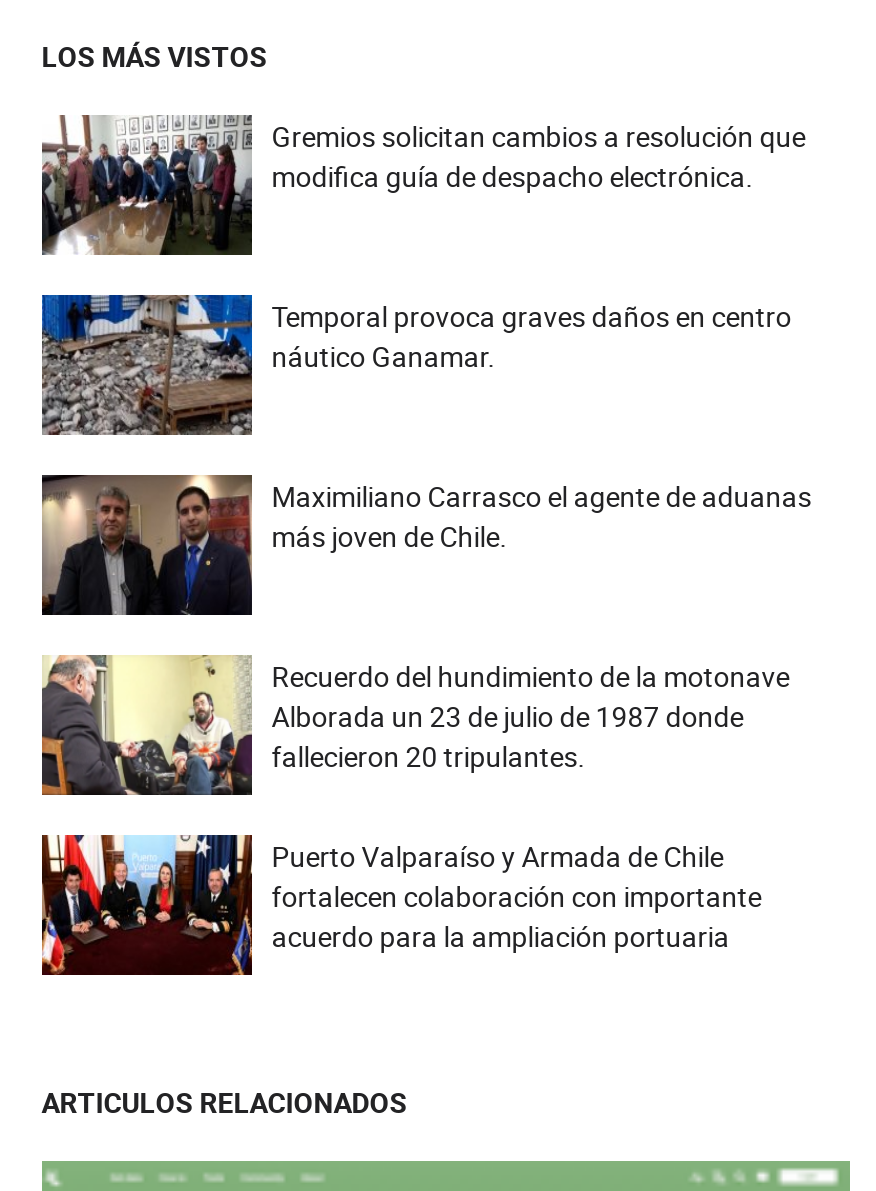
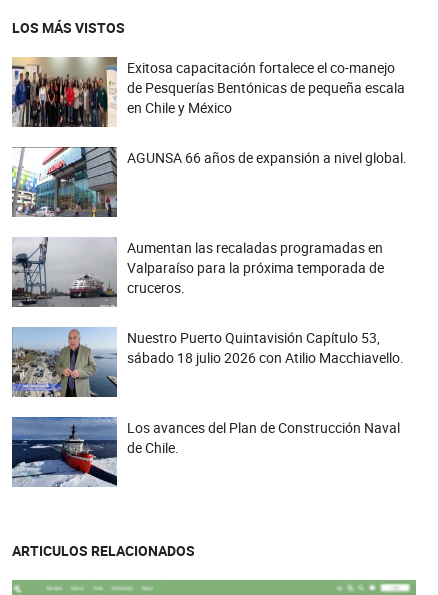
- [image]
- Gremios solicitan cambios a resolución que
- modifica guía de despacho electrónica.
+ [image]
+ Exitosa capacitación fortalece el co-manejo
+ de Pesquerías Bentónicas de pequeña escala
+ en Chile y México

- [image]
- Temporal provoca graves daños en centro
- náutico Ganamar.
+ [image]
+ AGUNSA 66 años de expansión a nivel global.

- [image]
- Maximiliano Carrasco el agente de aduanas
- más joven de Chile.
+ [image]
+ Aumentan las recaladas programadas en
+ Valparaíso para la próxima temporada de
+ cruceros.

- [image]
- Recuerdo del hundimiento de la motonave
- Alborada un 23 de julio de 1987 donde
- fallecieron 20 tripulantes.
+ [image]
+ Nuestro Puerto Quintavisión Capítulo 53,
+ sábado 18 julio 2026 con Atilio Macchiavello.

- [image]
- Puerto Valparaíso y Armada de Chile
- fortalecen colaboración con importante
- acuerdo para la ampliación portuaria
+ [image]
+ Los avances del Plan de Construcción Naval
+ de Chile.
